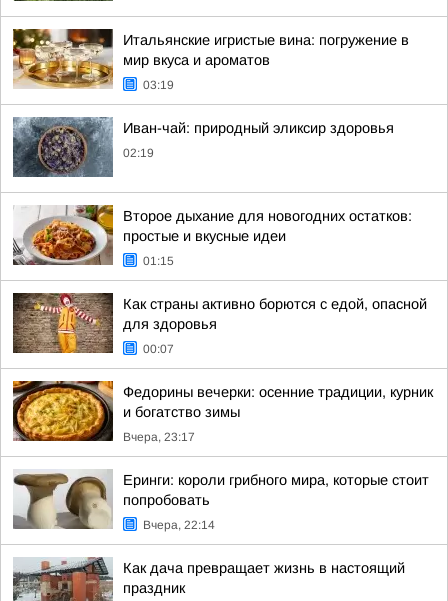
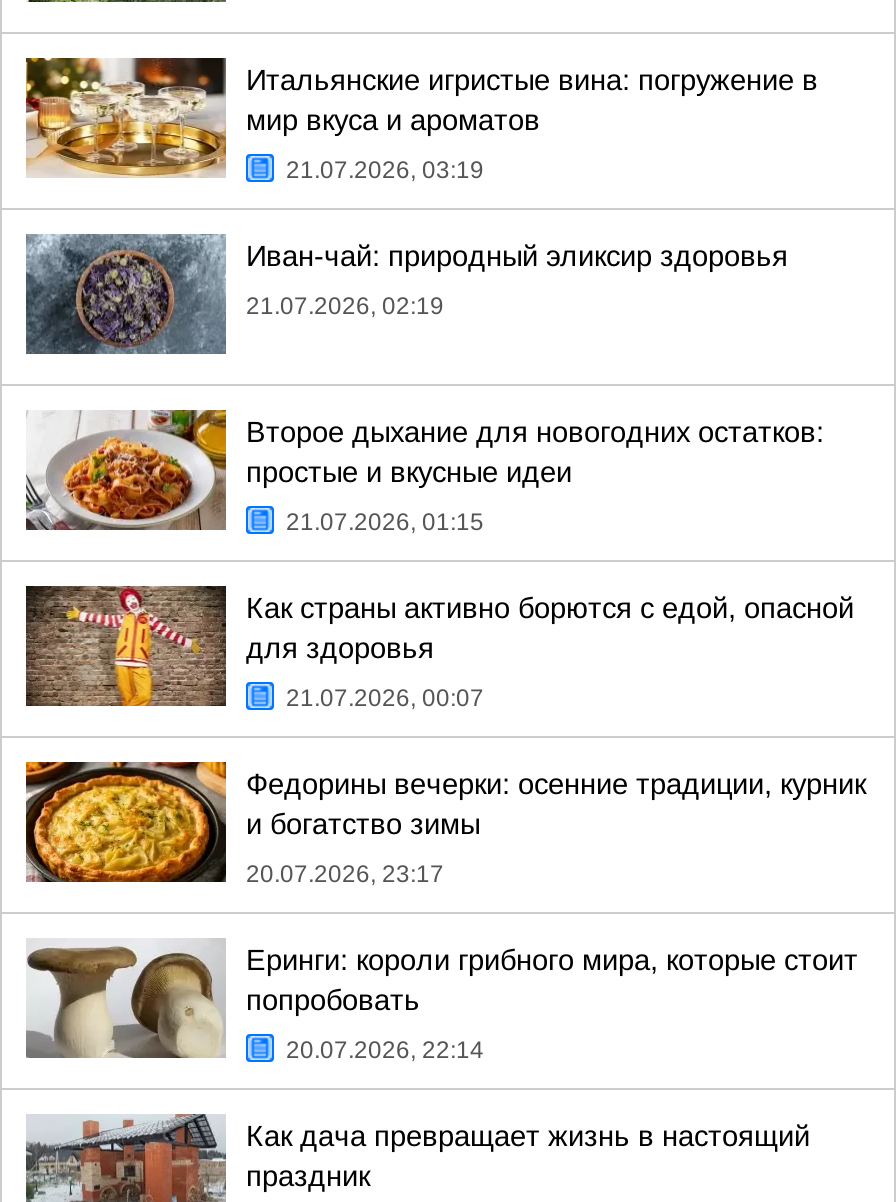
- 03:19
+ 21.07.2026, 03:19

- 02:19
+ 21.07.2026, 02:19

- 01:15
+ 21.07.2026, 01:15

- 00:07
+ 21.07.2026, 00:07

- Вчера, 23:17
+ 20.07.2026, 23:17

- Вчера, 22:14
+ 20.07.2026, 22:14
